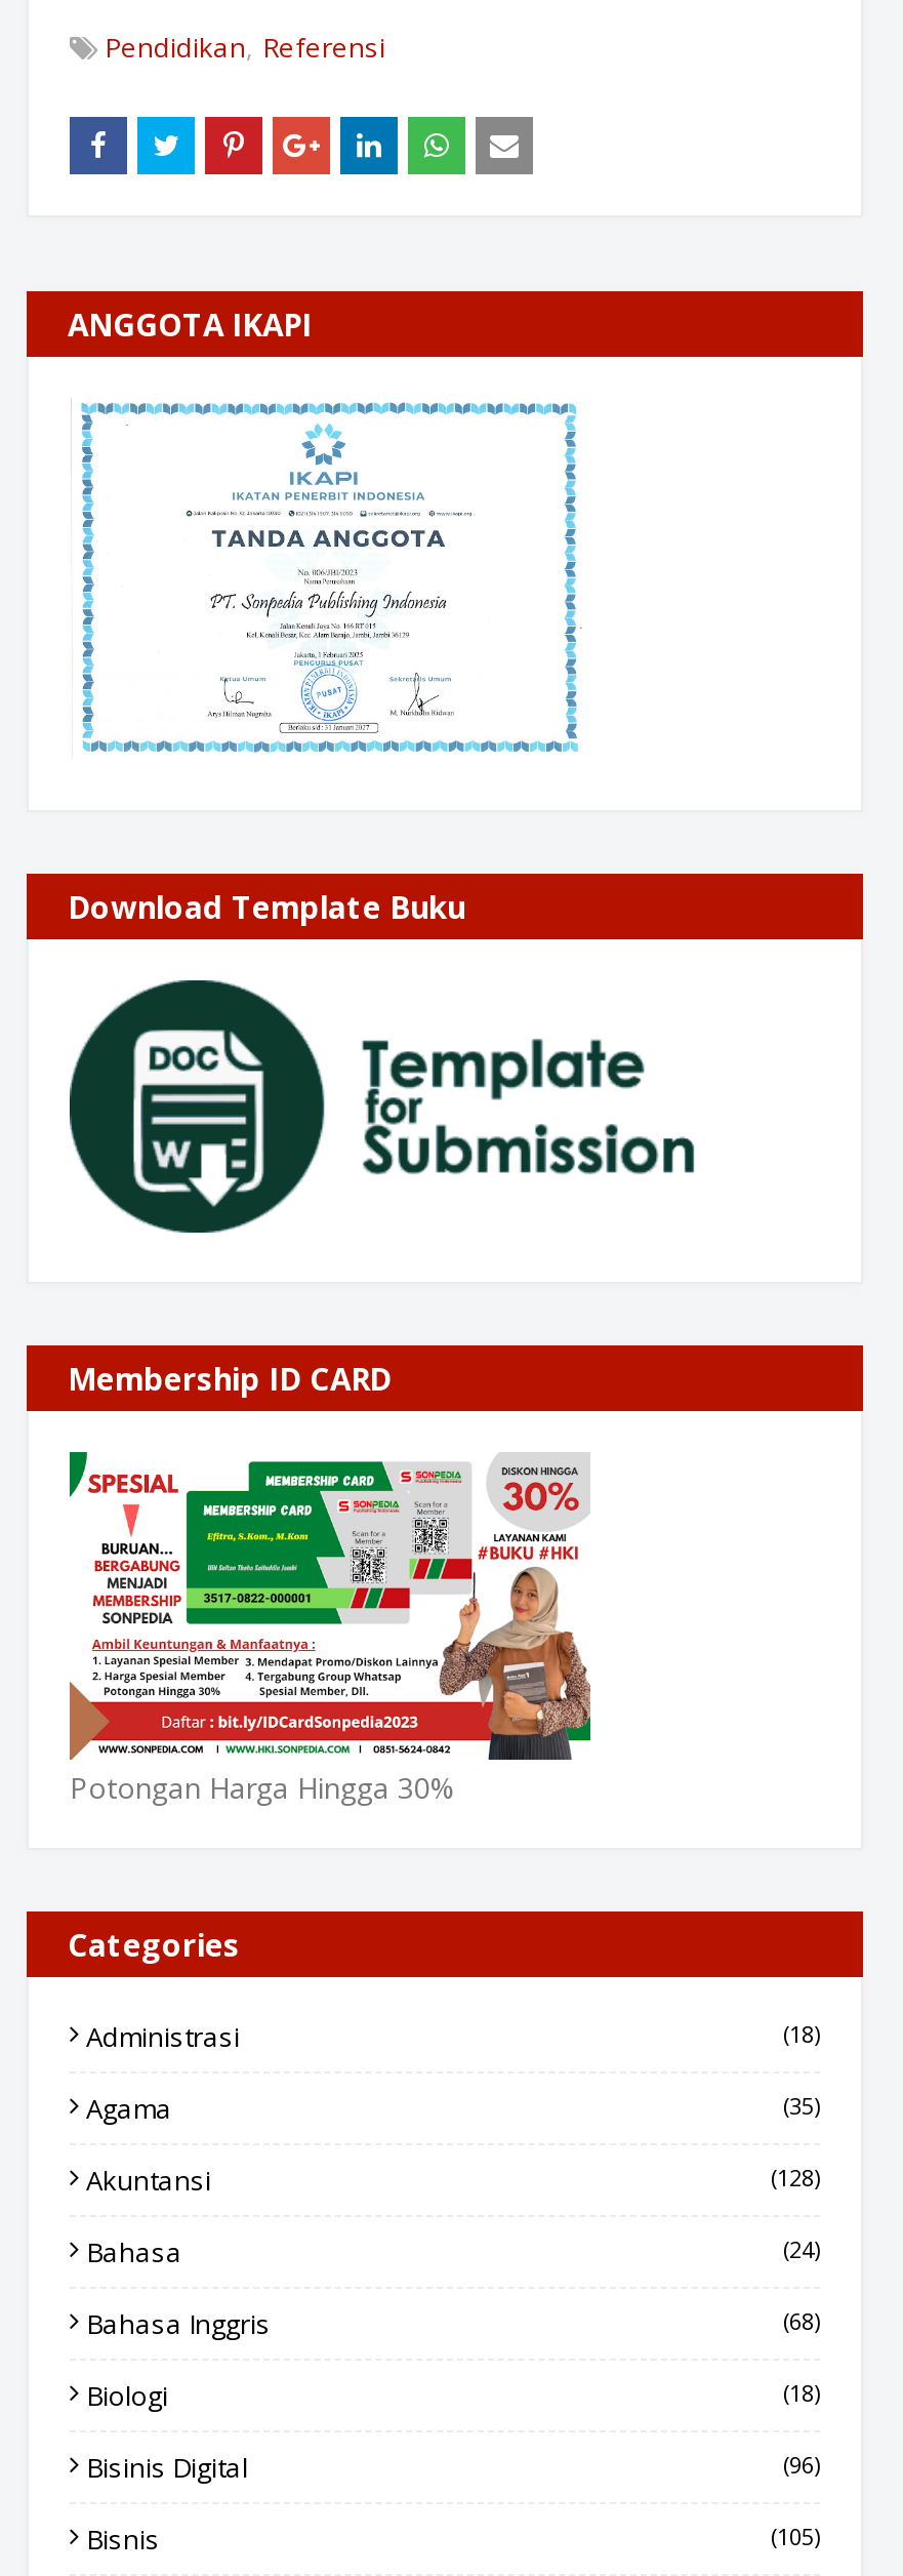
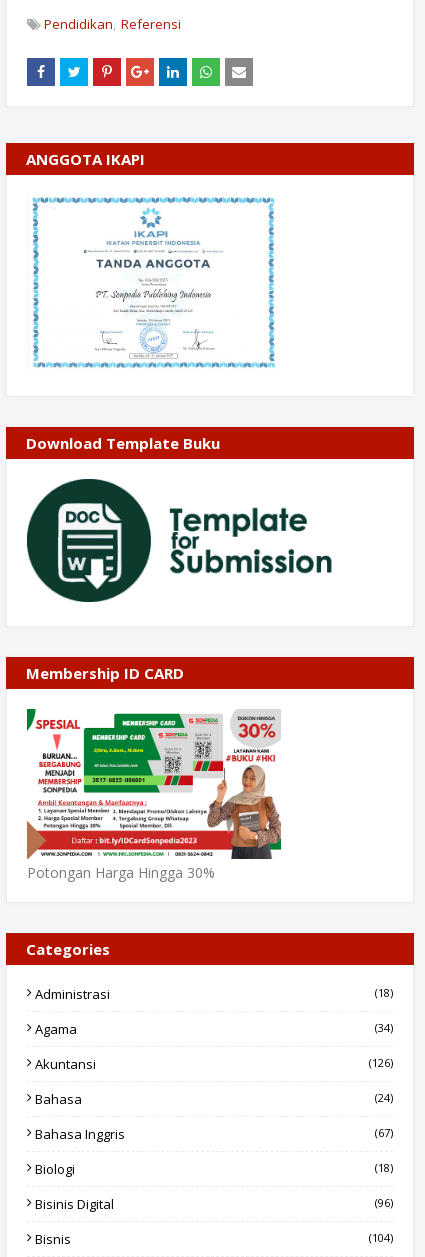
- (35)
+ (34)

- (128)
+ (126)

- (68)
+ (67)

- (105)
+ (104)
